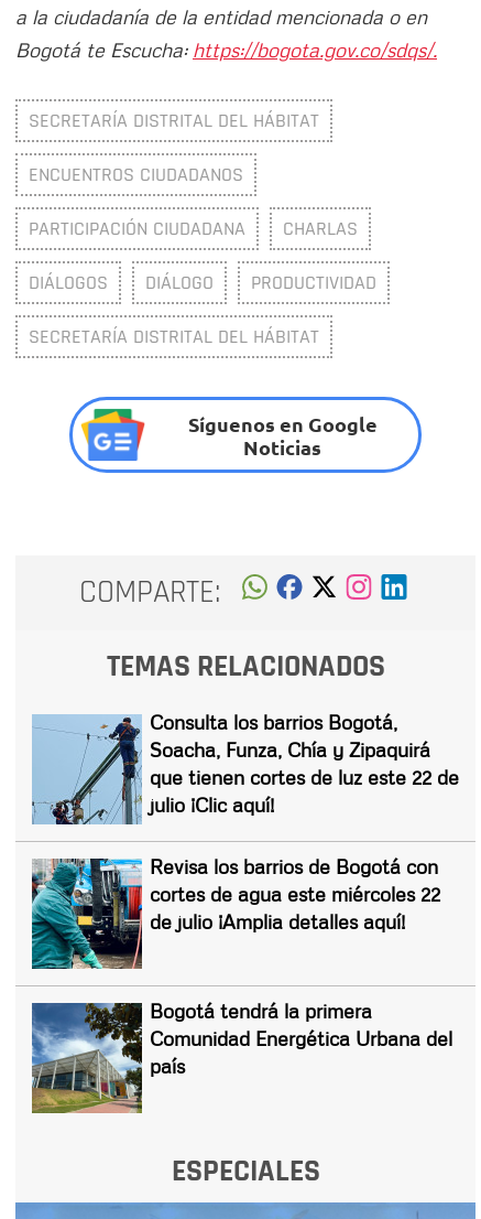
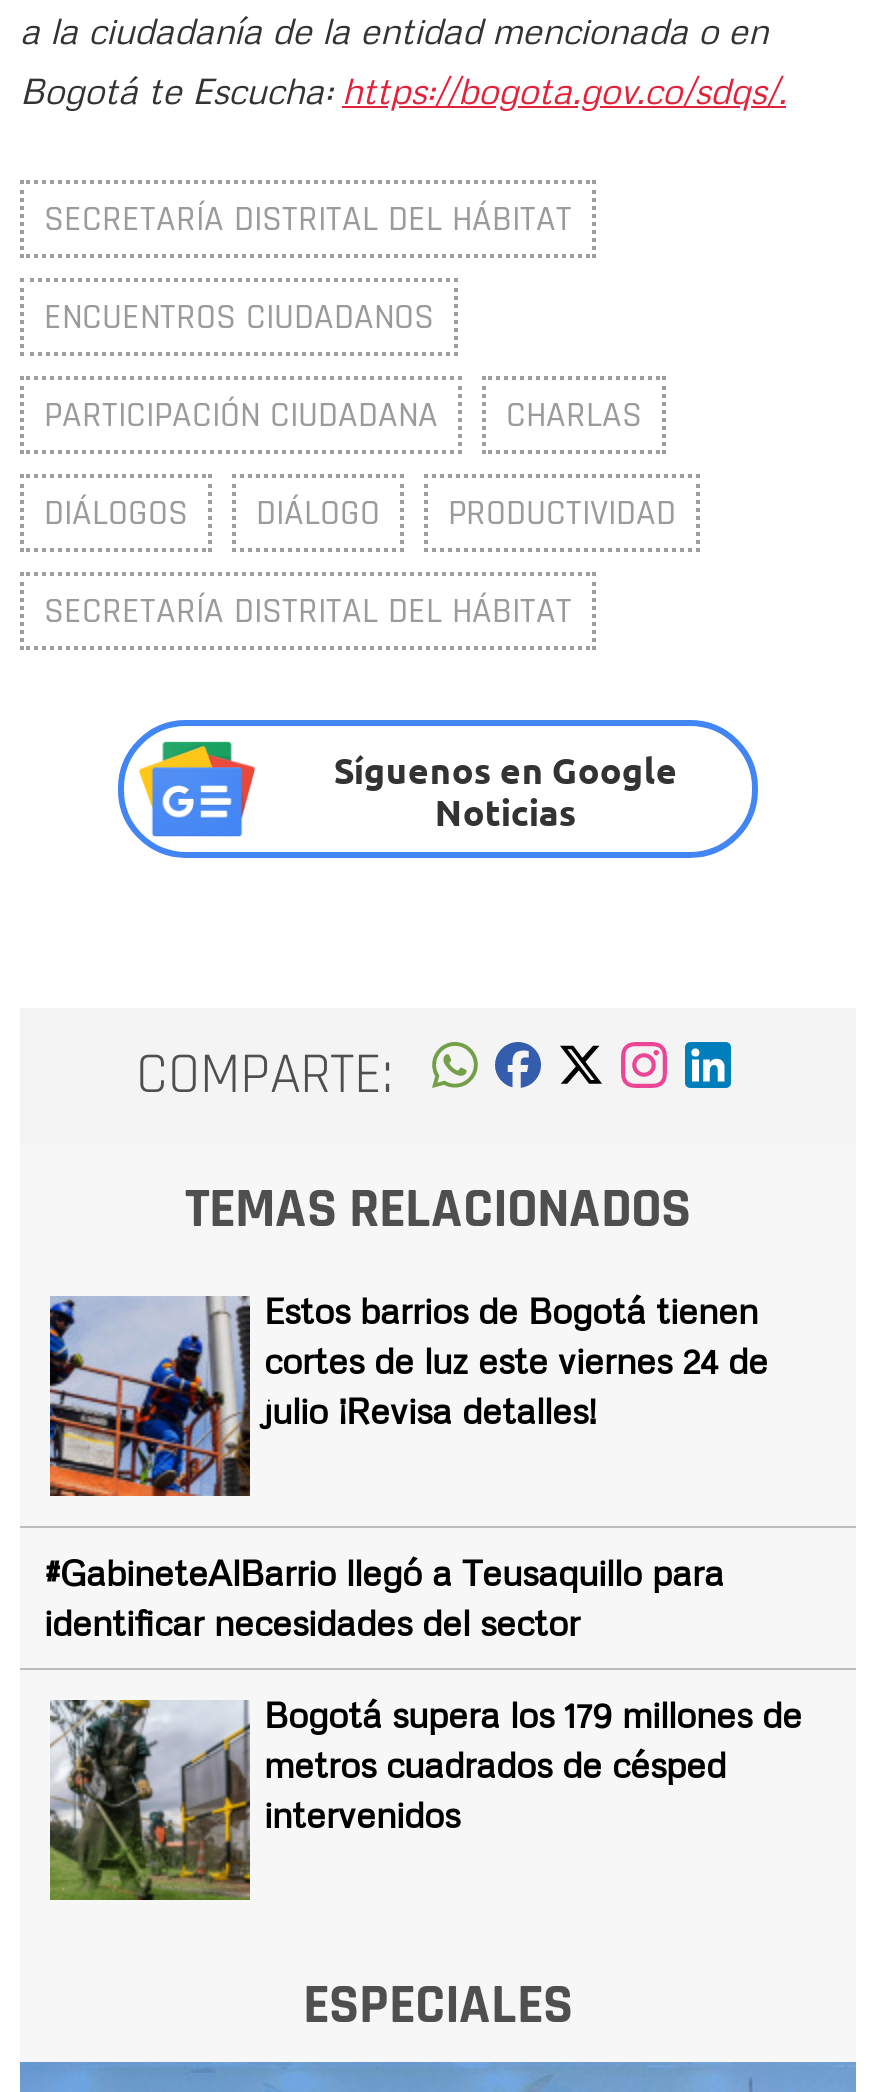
- [image]
- Consulta los barrios Bogotá,
- Soacha, Funza, Chía y Zipaquirá
- que tienen cortes de luz este 22 de
- julio ¡Clic aquí!
+ [image]
+ Estos barrios de Bogotá tienen
+ cortes de luz este viernes 24 de
+ julio ¡Revisa detalles!

- Revisa los barrios de Bogotá con
- cortes de agua este miércoles 22
- de julio ¡Amplia detalles aquí!
+ #GabineteAlBarrio llegó a Teusaquillo para
+ identificar necesidades del sector

- [image]
- Bogotá tendrá la primera
- Comunidad Energética Urbana del
- país
+ [image]
+ Bogotá supera los 179 millones de
+ metros cuadrados de césped
+ intervenidos
